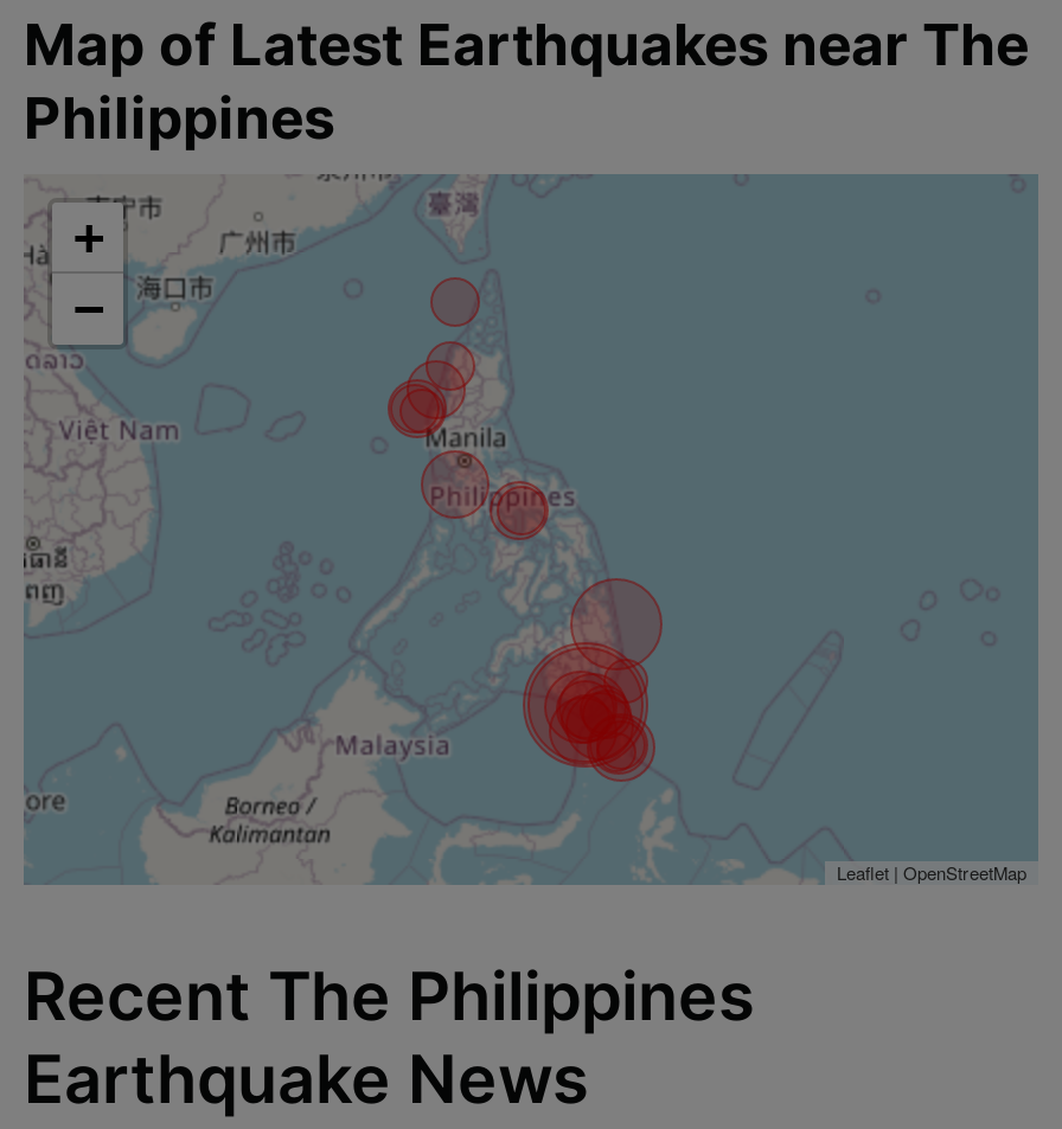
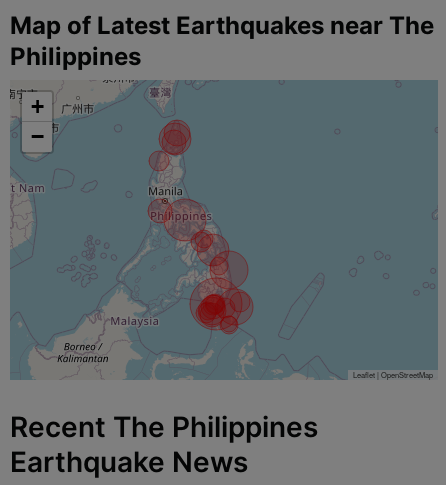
- [image]
+ [image]
